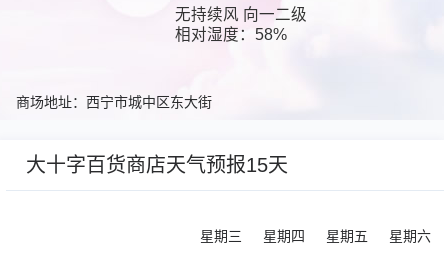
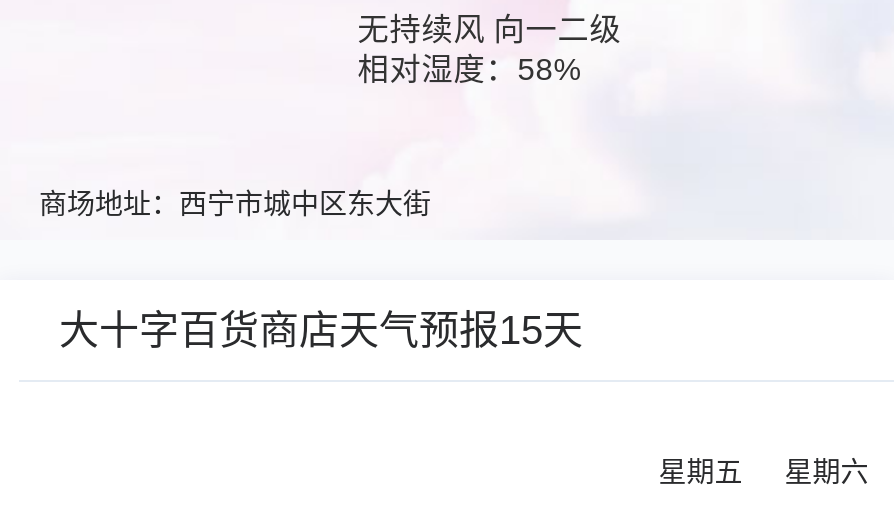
- 星期三

- 星期四
